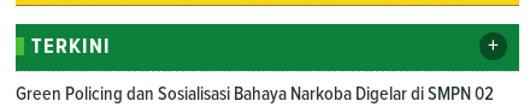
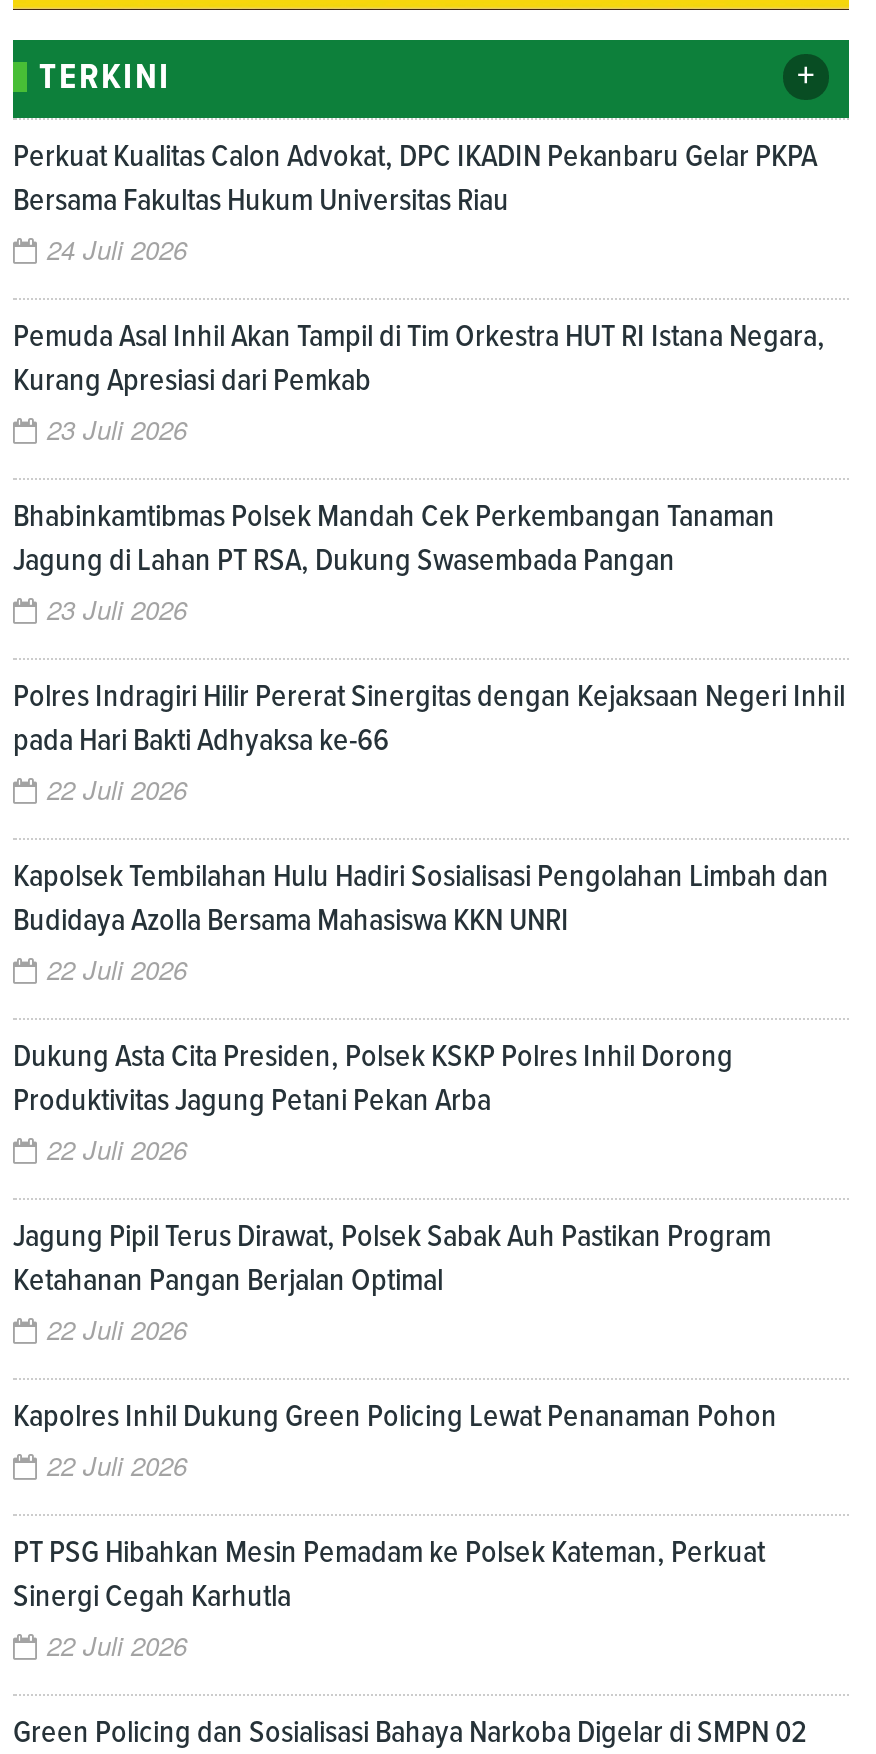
+ Perkuat Kualitas Calon Advokat, DPC IKADIN Pekanbaru Gelar PKPA
+ Bersama Fakultas Hukum Universitas Riau
+ 24 Juli 2026
+ Pemuda Asal Inhil Akan Tampil di Tim Orkestra HUT RI Istana Negara,
+ Kurang Apresiasi dari Pemkab
+ 23 Juli 2026
+ Bhabinkamtibmas Polsek Mandah Cek Perkembangan Tanaman
+ Jagung di Lahan PT RSA, Dukung Swasembada Pangan
+ 23 Juli 2026
+ Polres Indragiri Hilir Pererat Sinergitas dengan Kejaksaan Negeri Inhil
+ pada Hari Bakti Adhyaksa ke-66
+ 22 Juli 2026
+ Kapolsek Tembilahan Hulu Hadiri Sosialisasi Pengolahan Limbah dan
+ Budidaya Azolla Bersama Mahasiswa KKN UNRI
+ 22 Juli 2026
+ Dukung Asta Cita Presiden, Polsek KSKP Polres Inhil Dorong
+ Produktivitas Jagung Petani Pekan Arba
+ 22 Juli 2026
+ Jagung Pipil Terus Dirawat, Polsek Sabak Auh Pastikan Program
+ Ketahanan Pangan Berjalan Optimal
+ 22 Juli 2026
+ Kapolres Inhil Dukung Green Policing Lewat Penanaman Pohon
+ 22 Juli 2026
+ PT PSG Hibahkan Mesin Pemadam ke Polsek Kateman, Perkuat
+ Sinergi Cegah Karhutla
+ 22 Juli 2026
